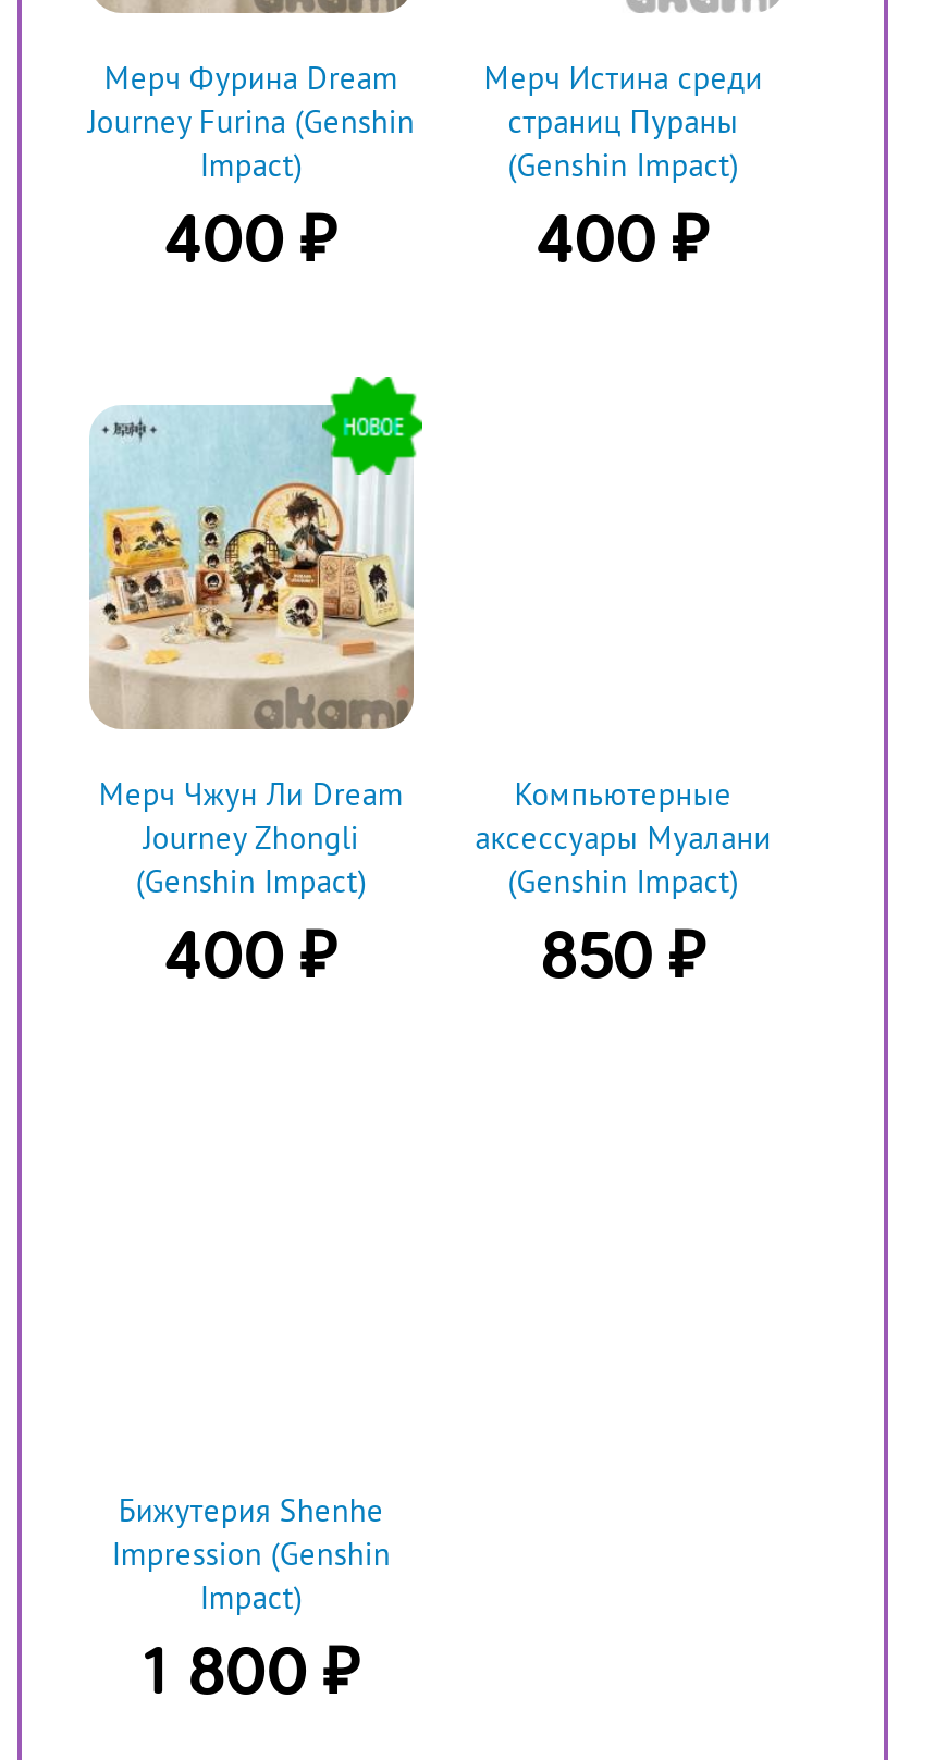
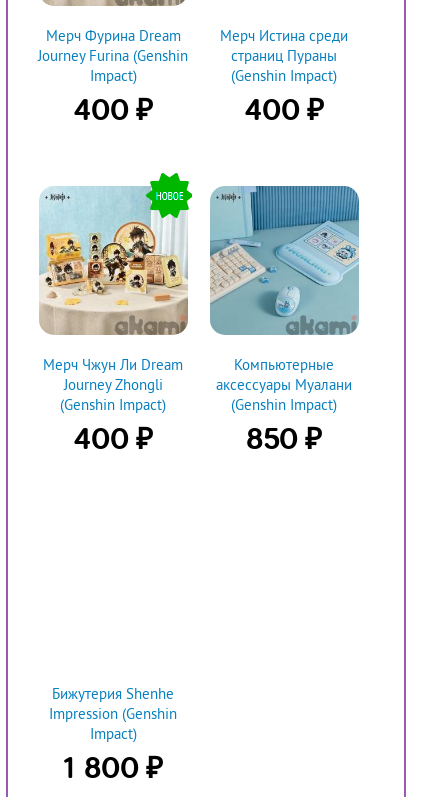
+ [image]
